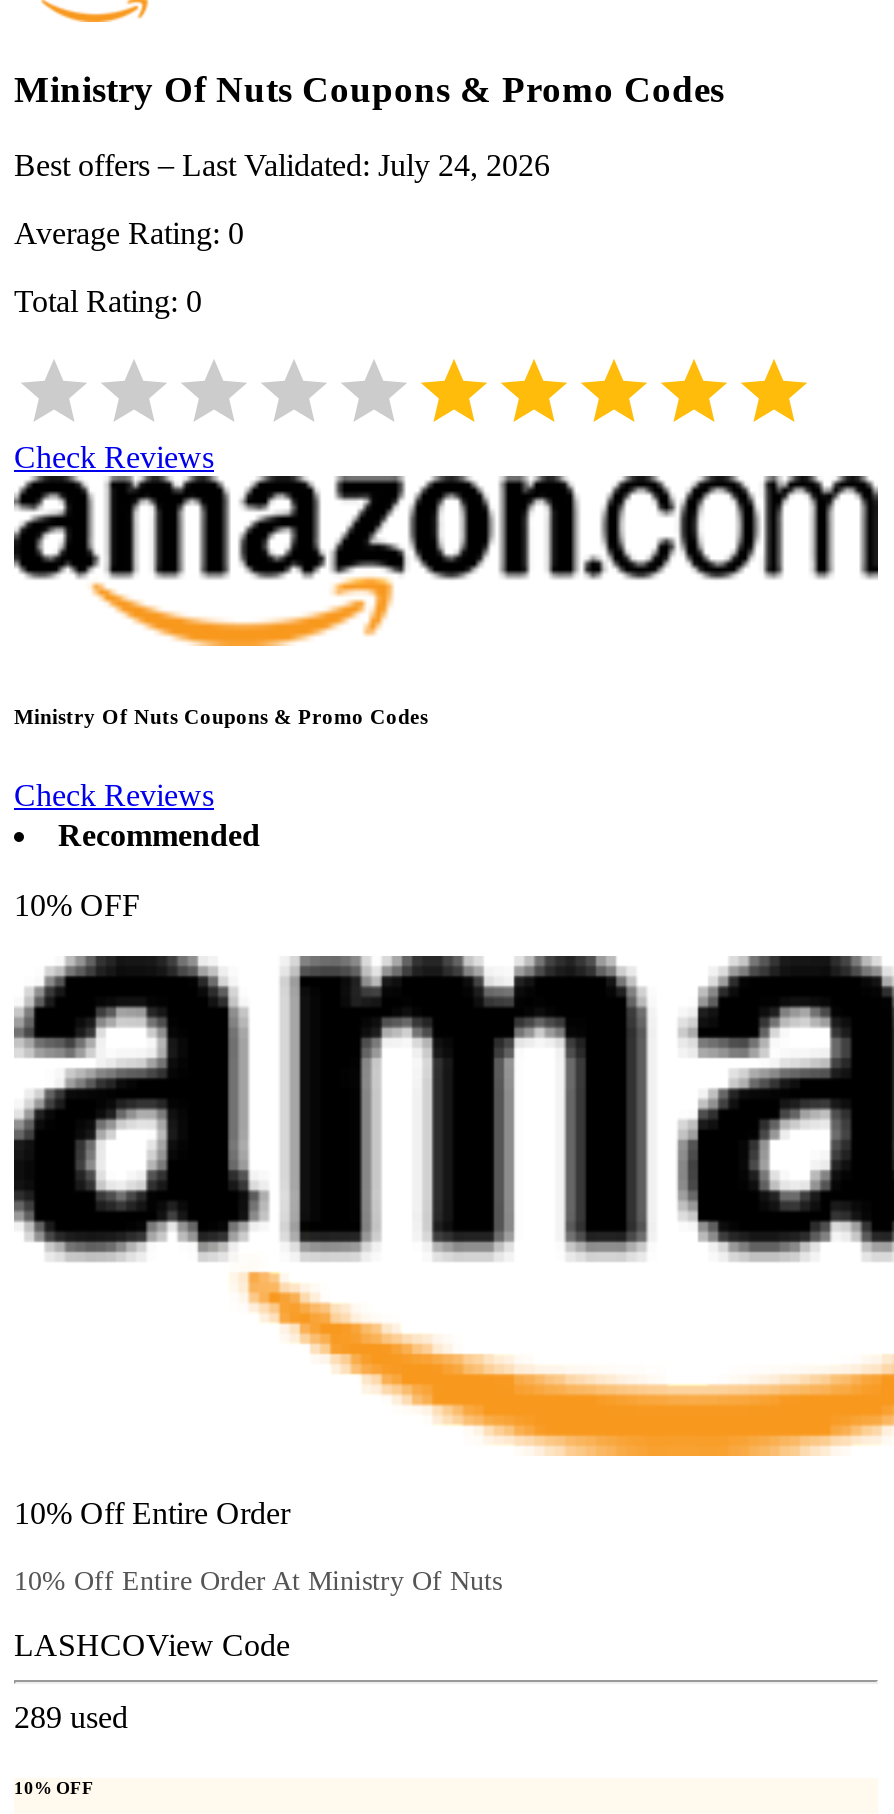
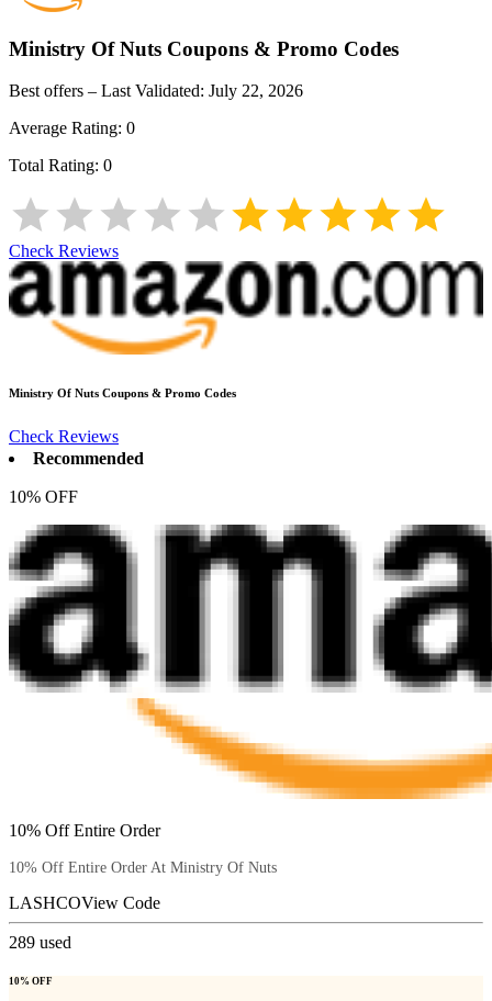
- Best offers – Last Validated: July 24, 2026
+ Best offers – Last Validated: July 22, 2026
